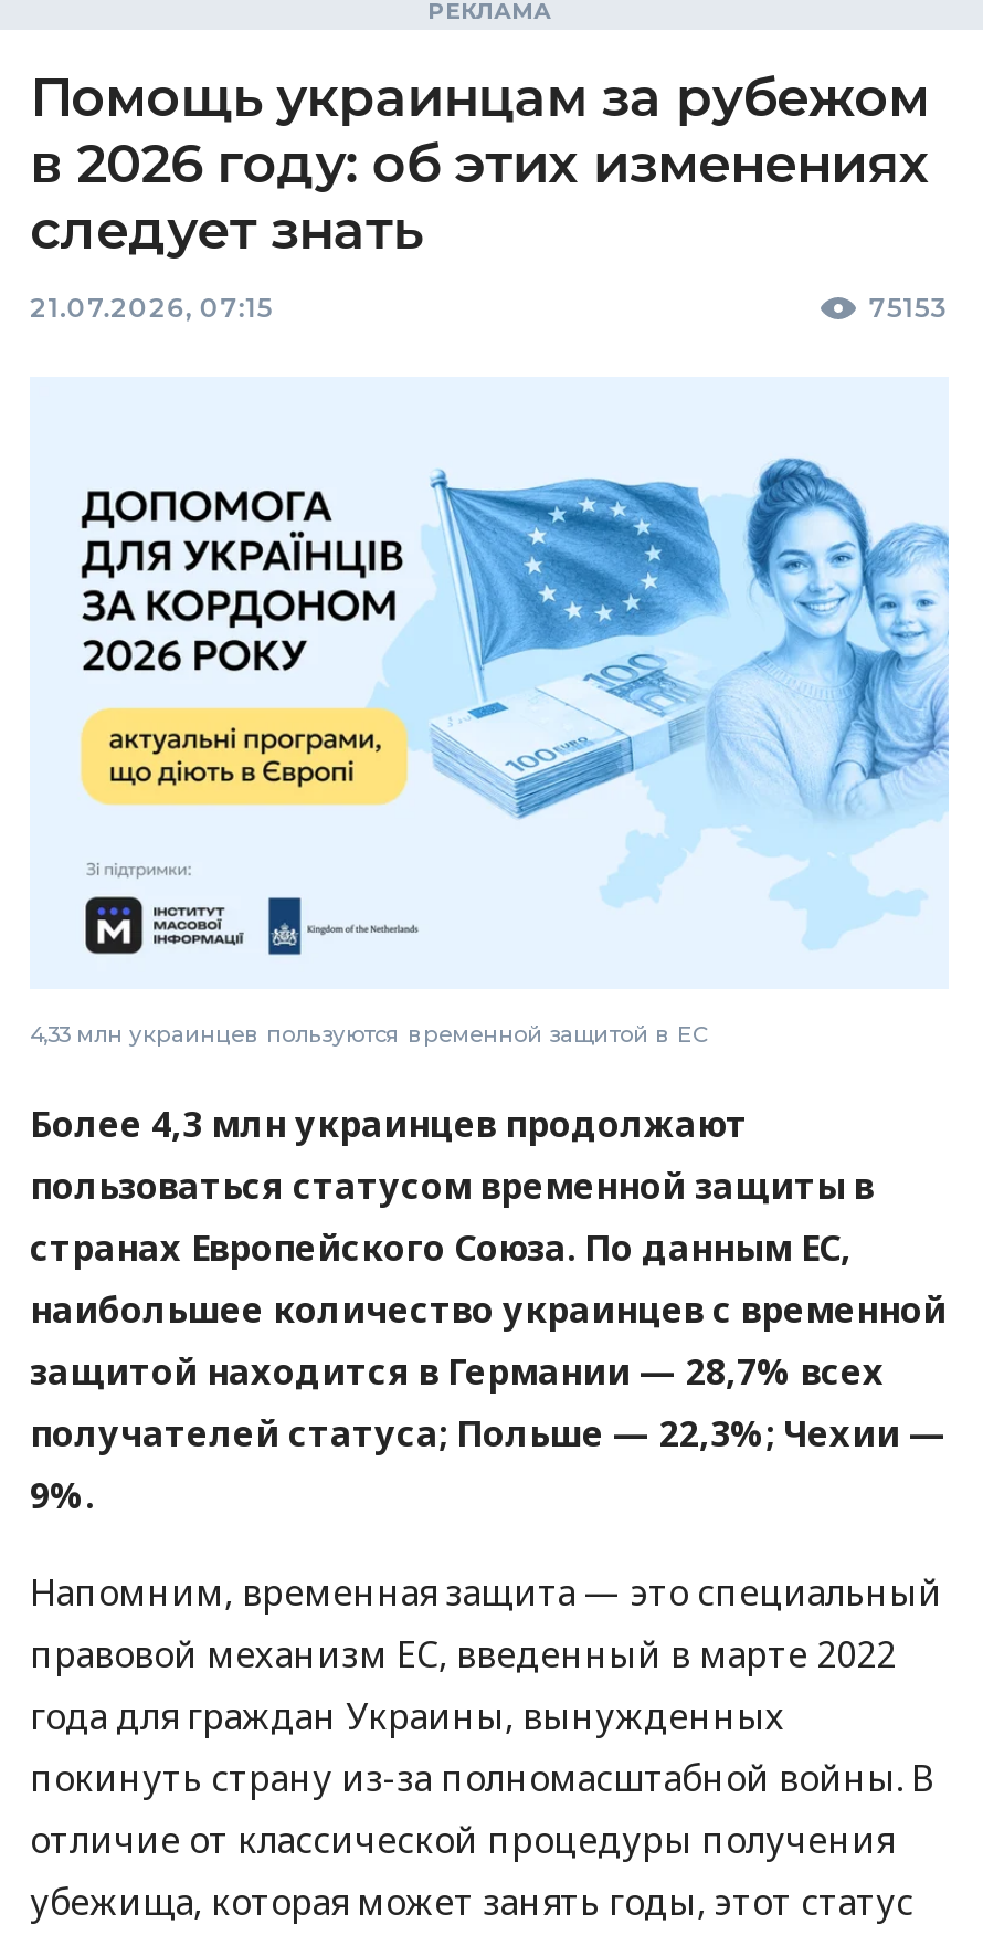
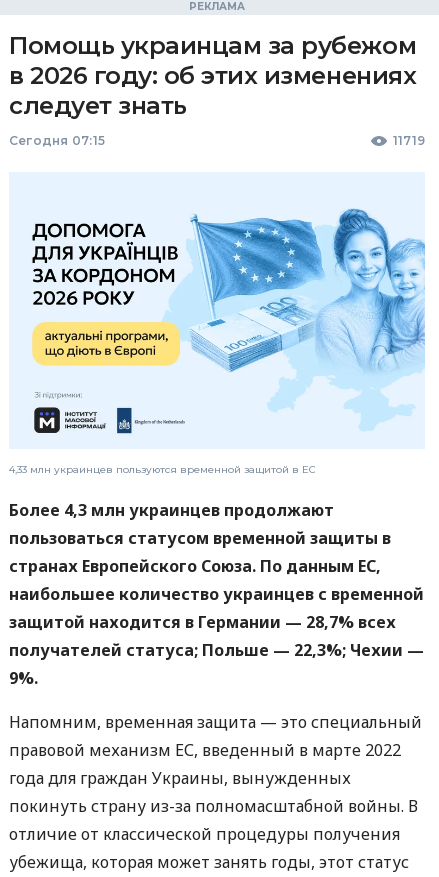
- 21.07.2026, 07:15
- 75153
+ Сегодня 07:15
+ 11719
